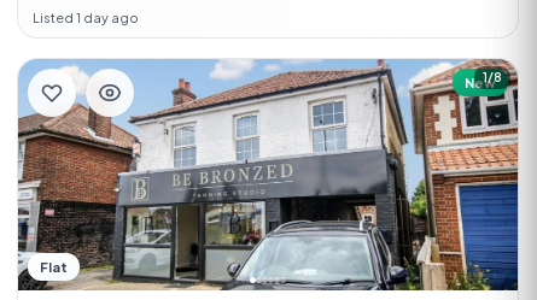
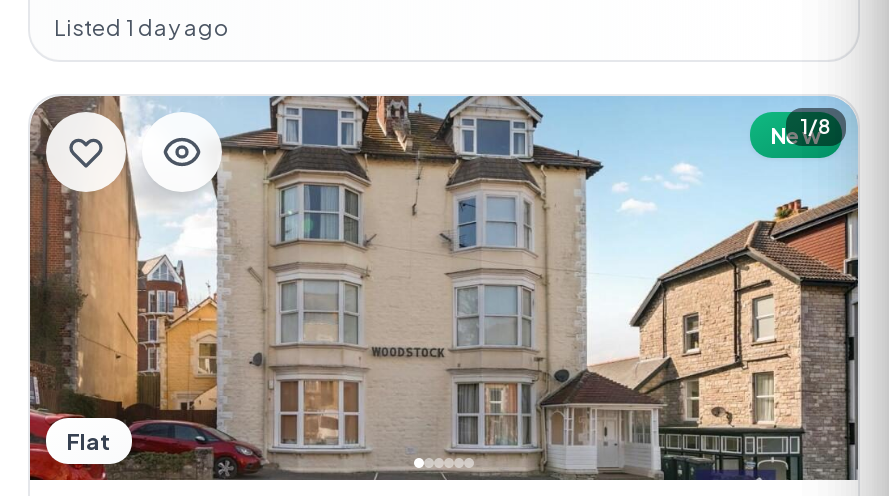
- [image]
+ [image]
